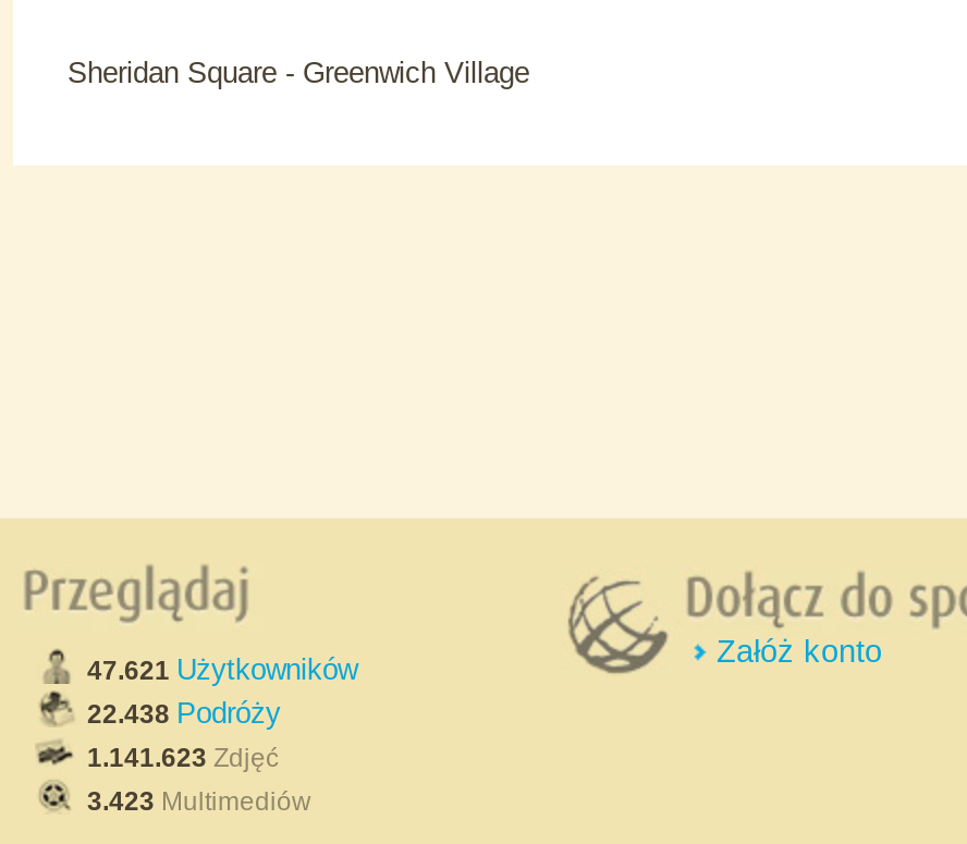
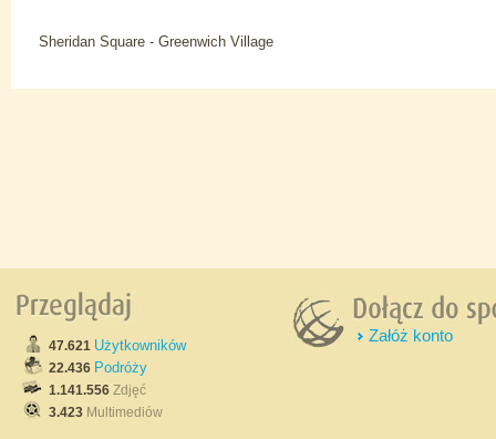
- 22.438 Podróży
+ 22.436 Podróży

- 1.141.623 Zdjęć
+ 1.141.556 Zdjęć
